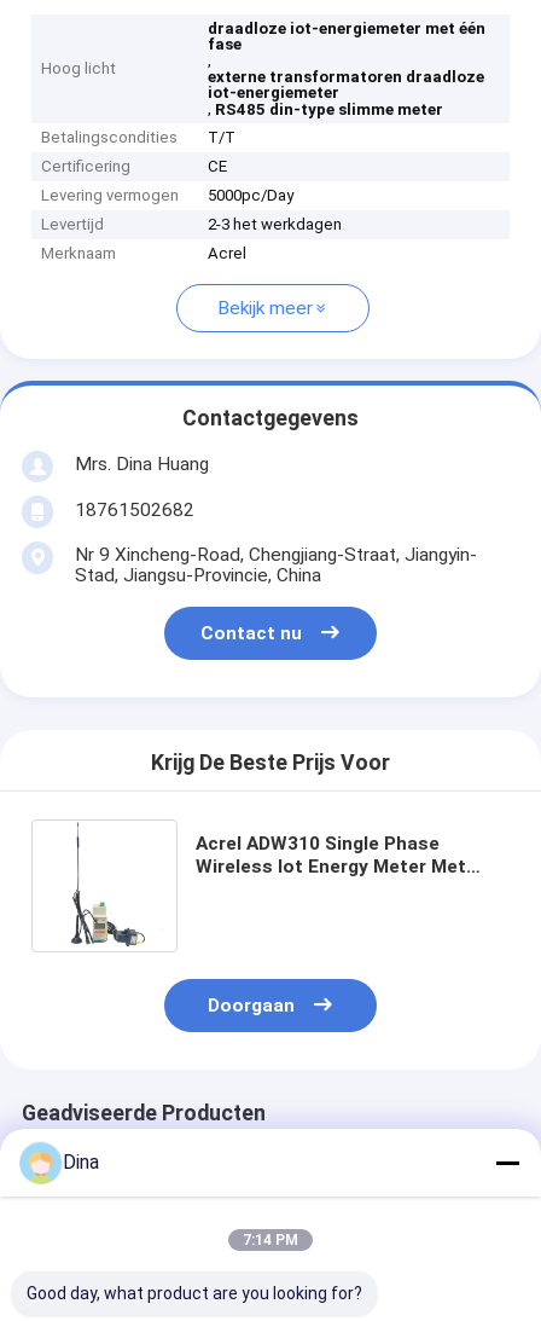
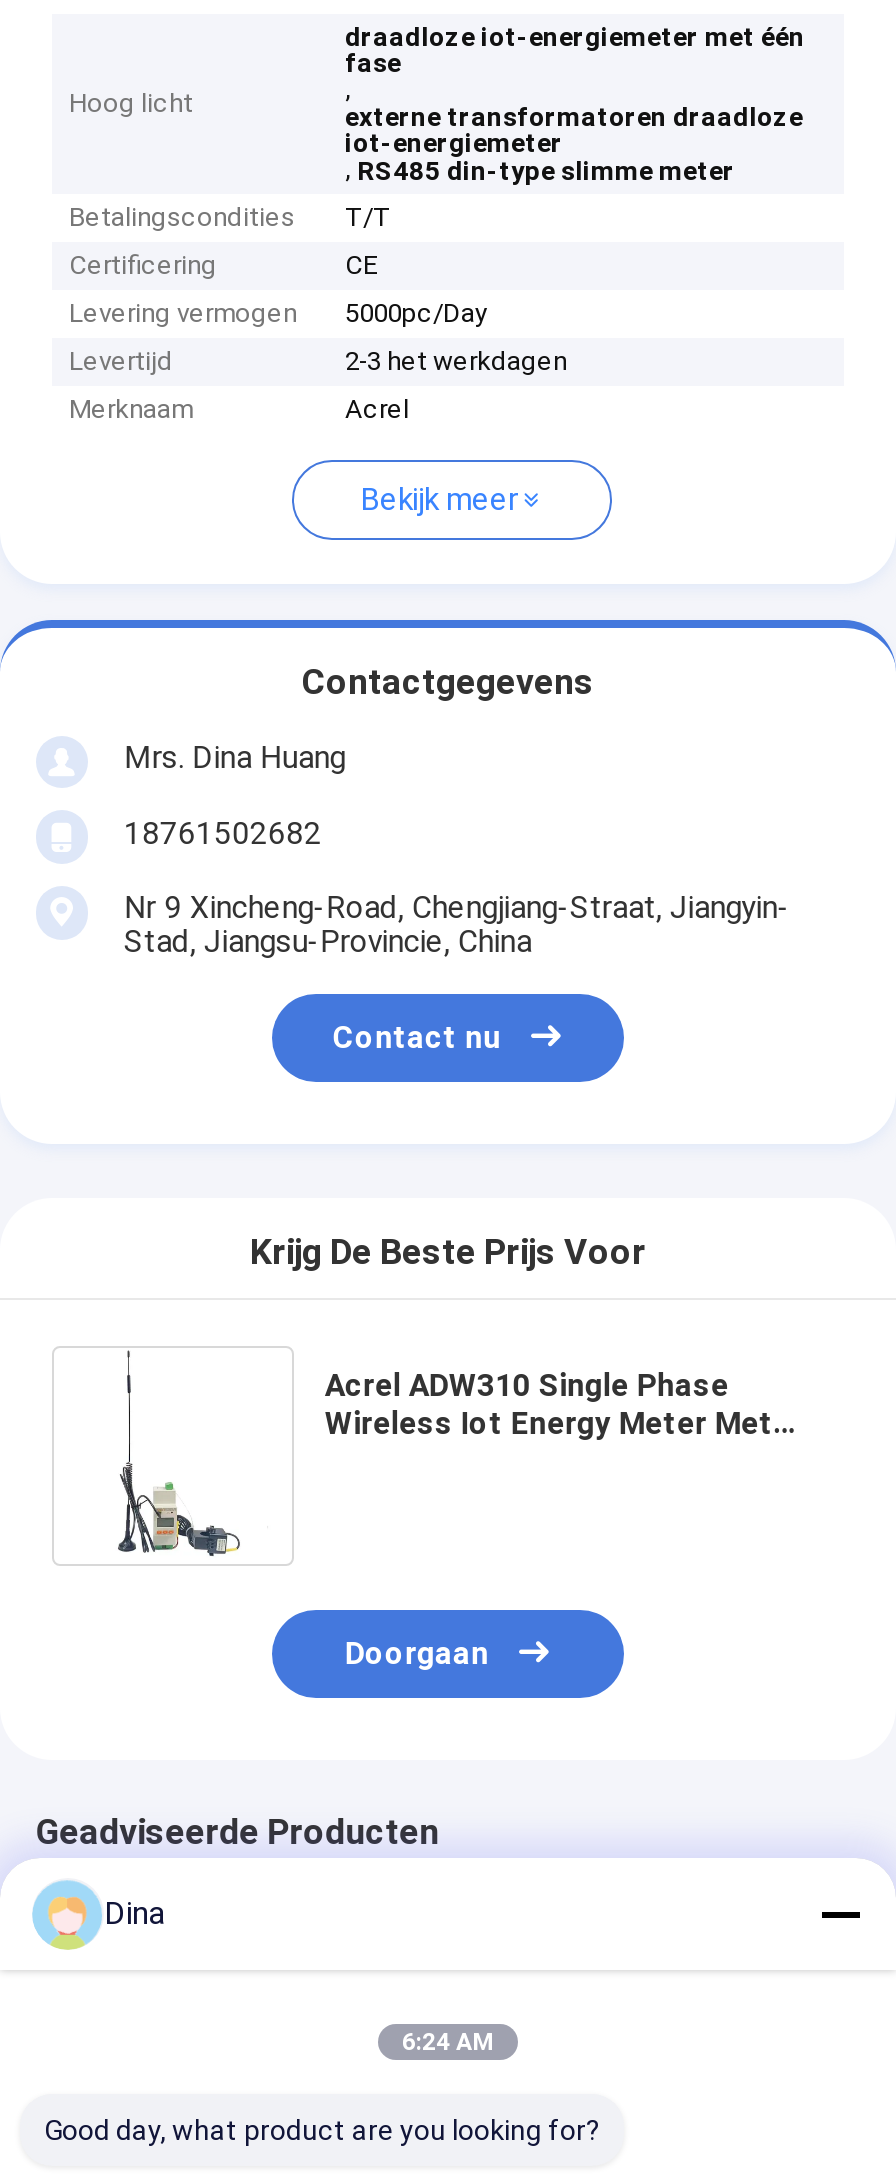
- 7:14 PM
+ 6:24 AM
